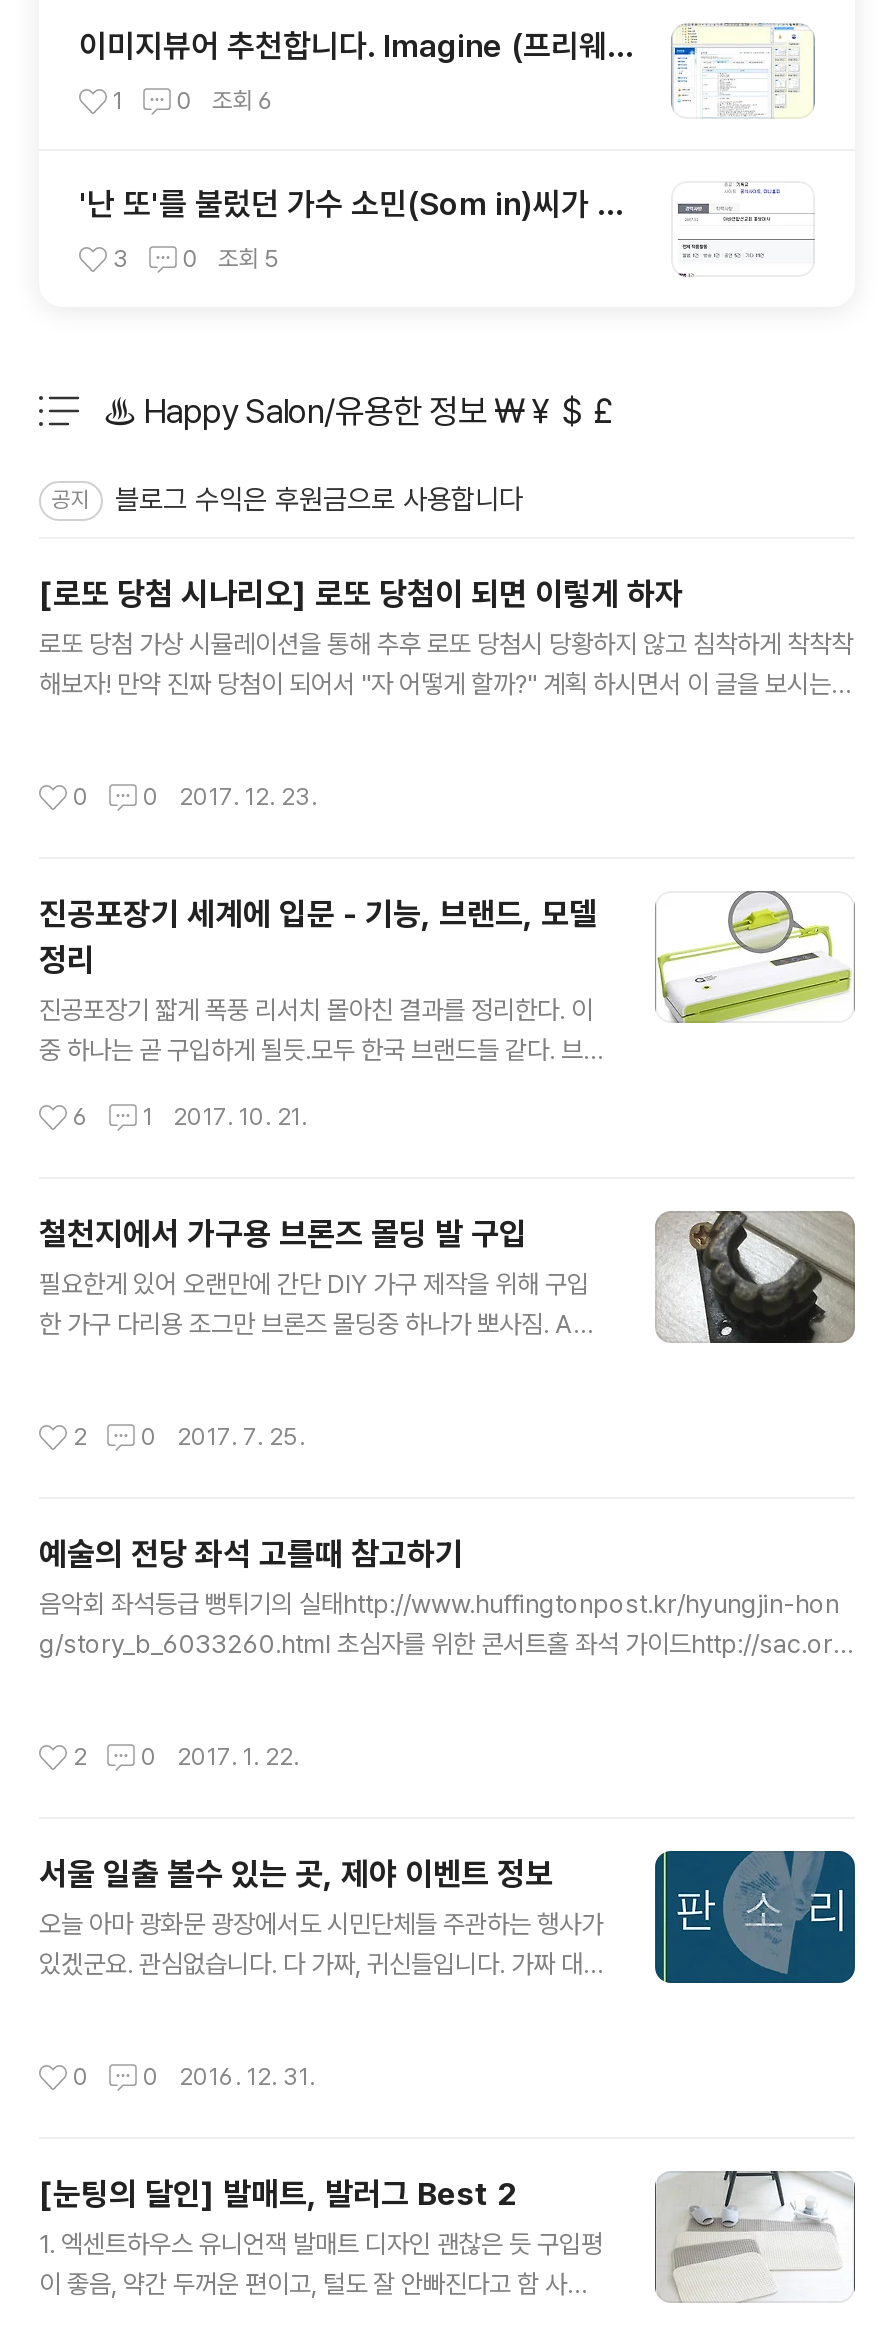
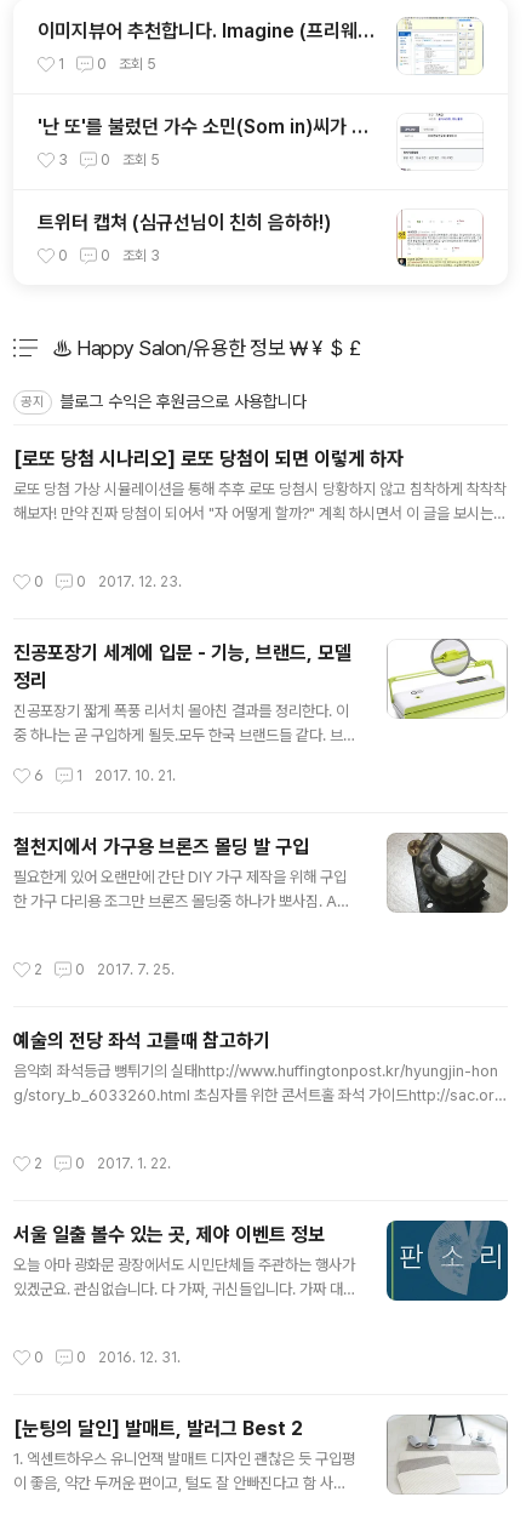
- 조회 6
+ 조회 5

+ 트위터 캡쳐 (심규선님이 친히 음하하!)
+ 0
+ 0
+ 조회 3

+ [image]
